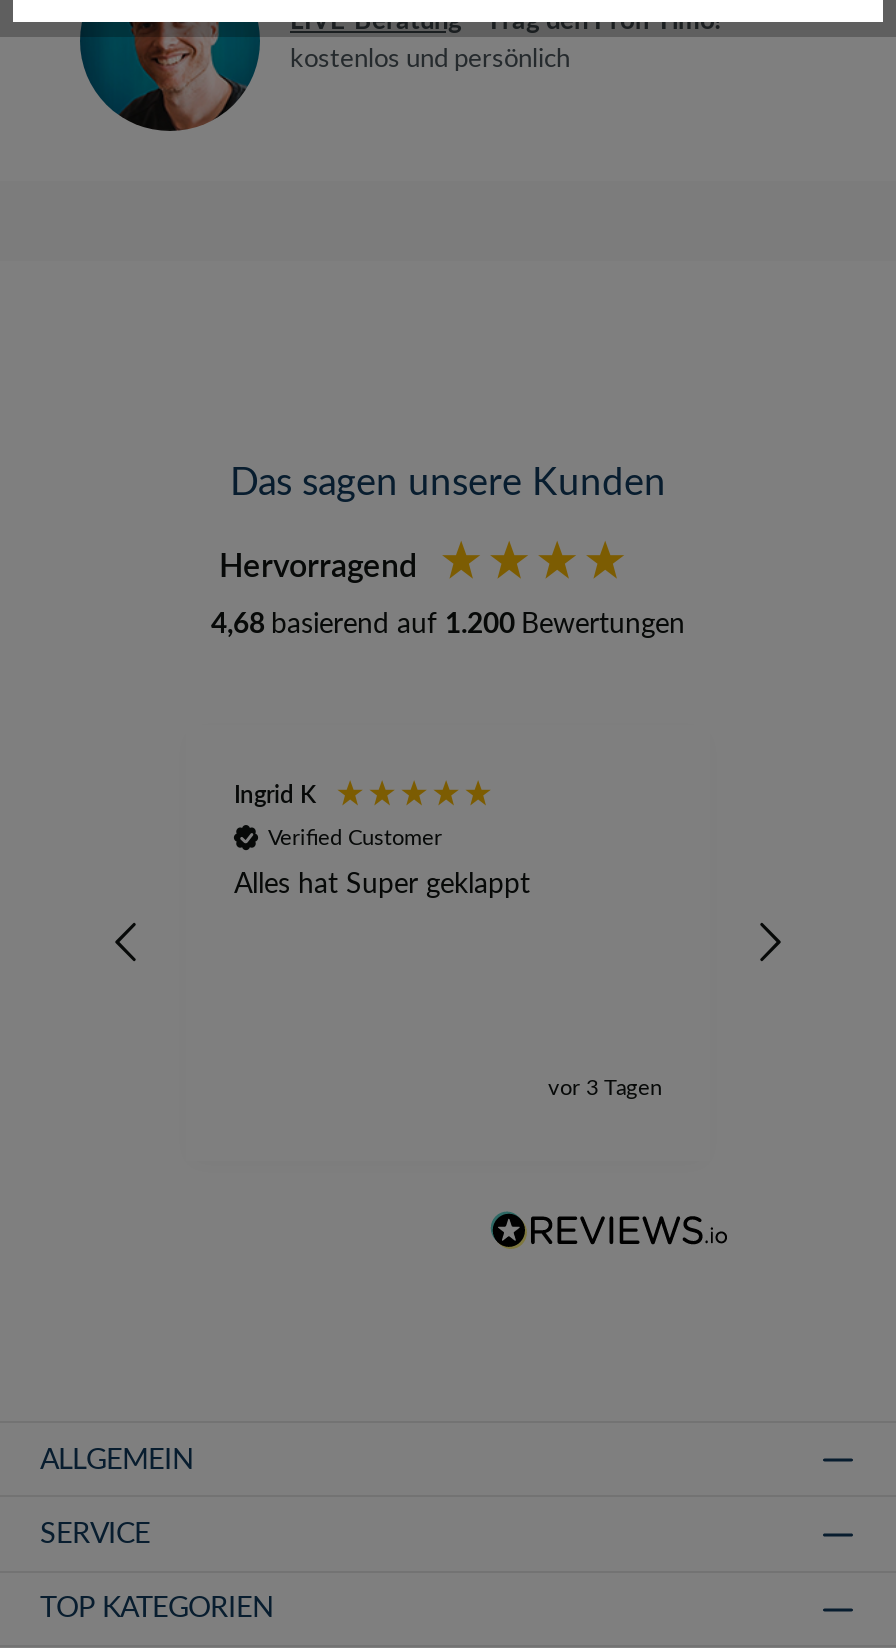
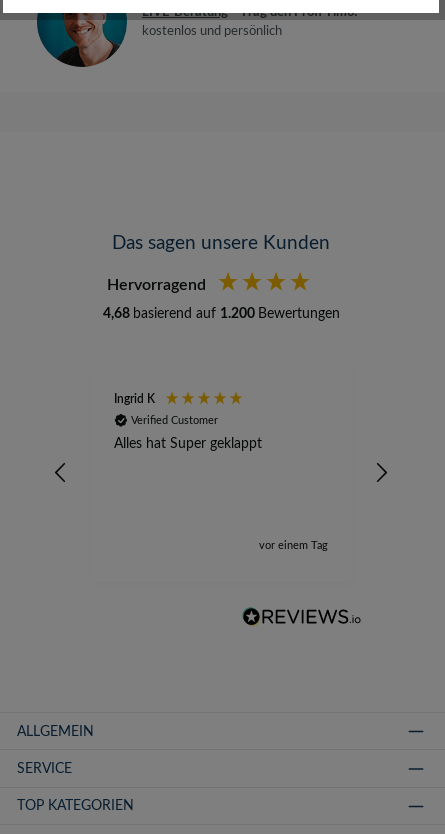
- vor 3 Tagen
+ vor einem Tag
